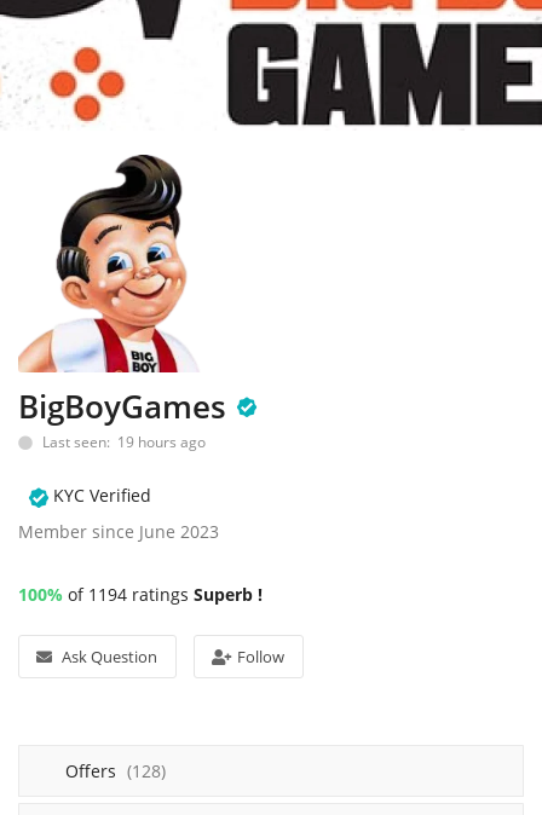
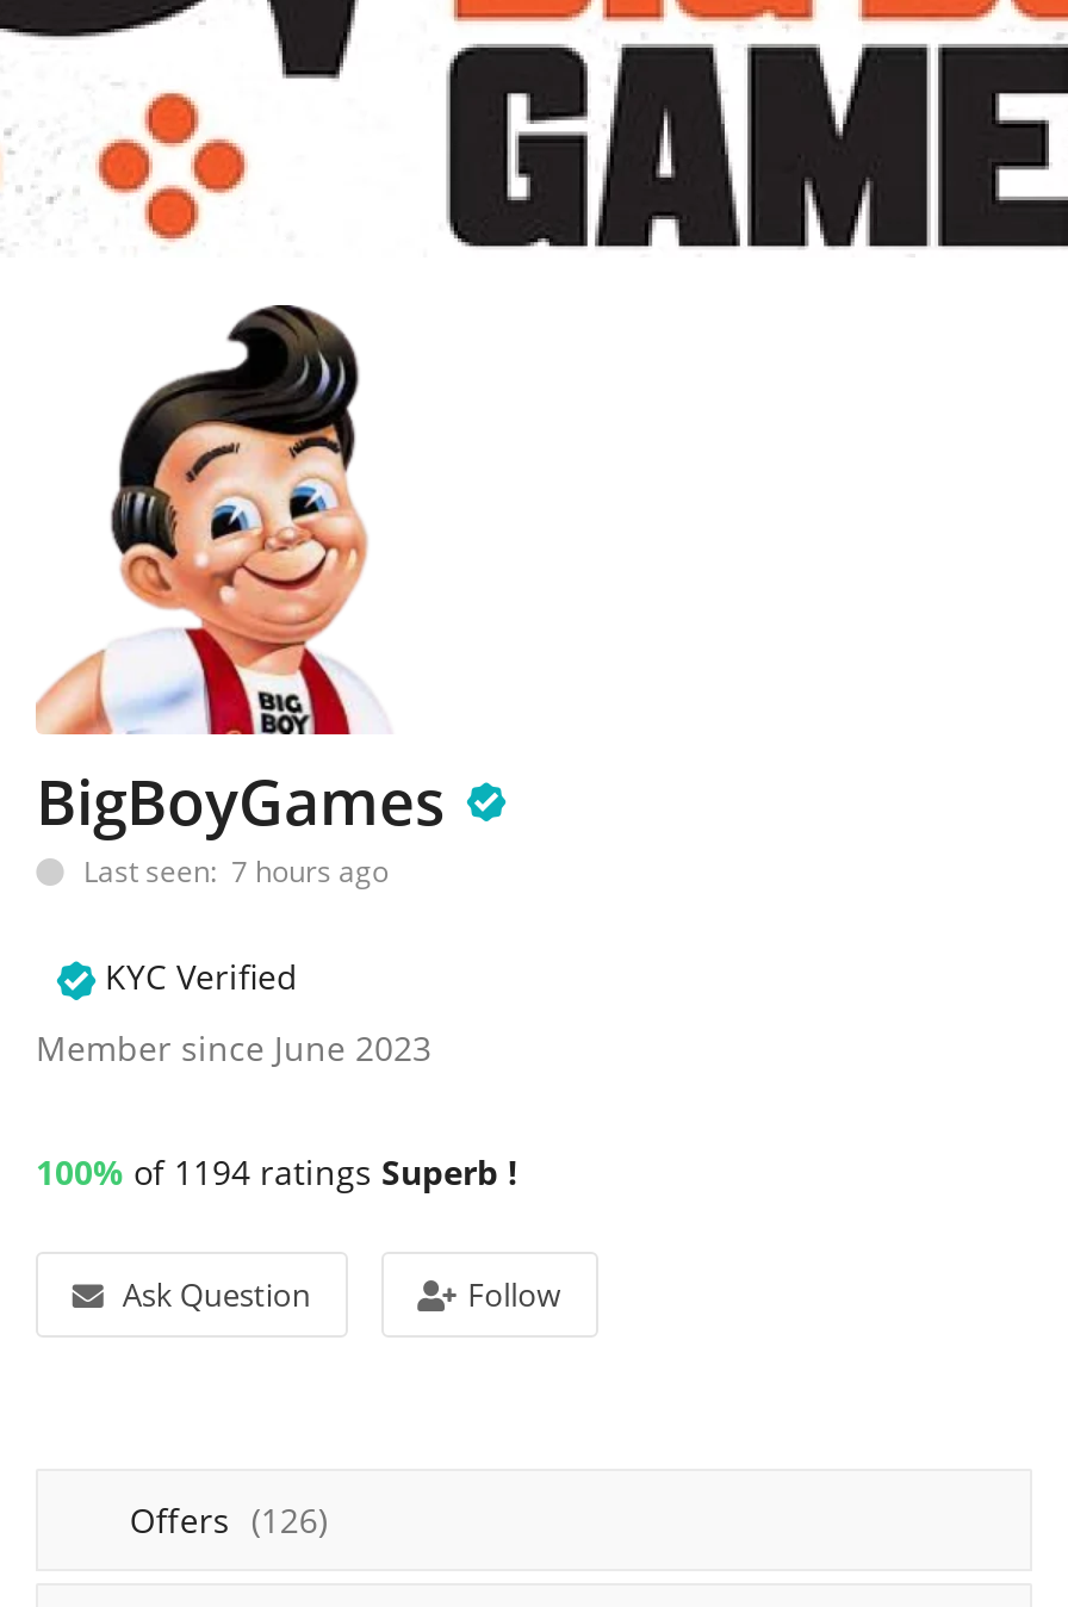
- Last seen: 19 hours ago
+ Last seen: 7 hours ago

- Offers (128)
+ Offers (126)
